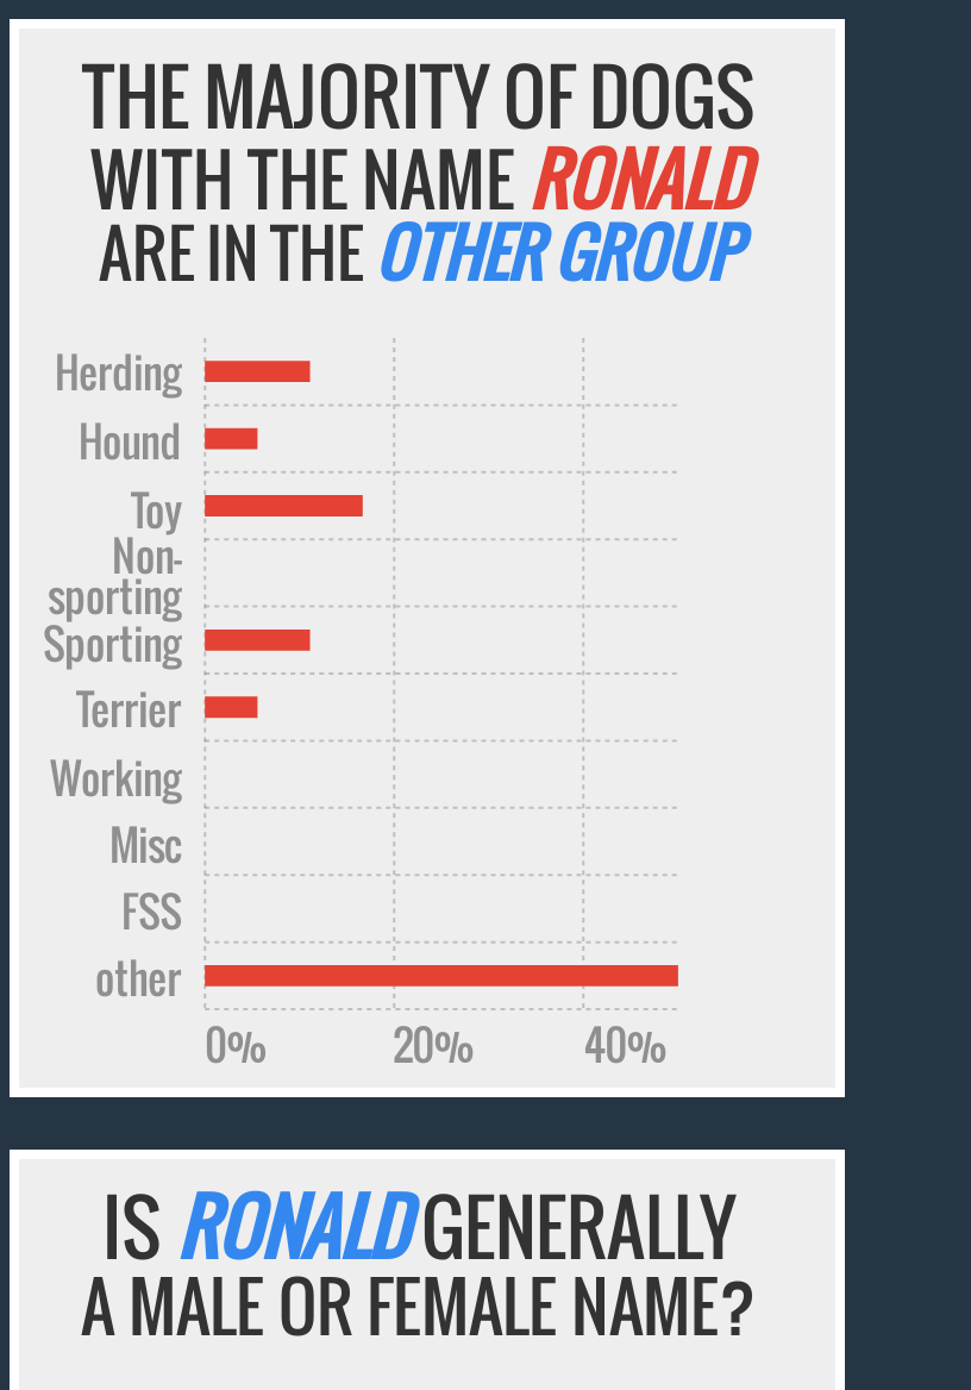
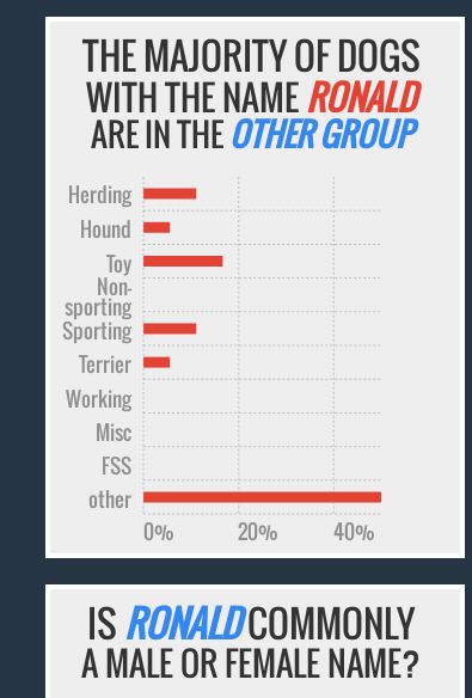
- IS RONALDGENERALLY
+ IS RONALDCOMMONLY
